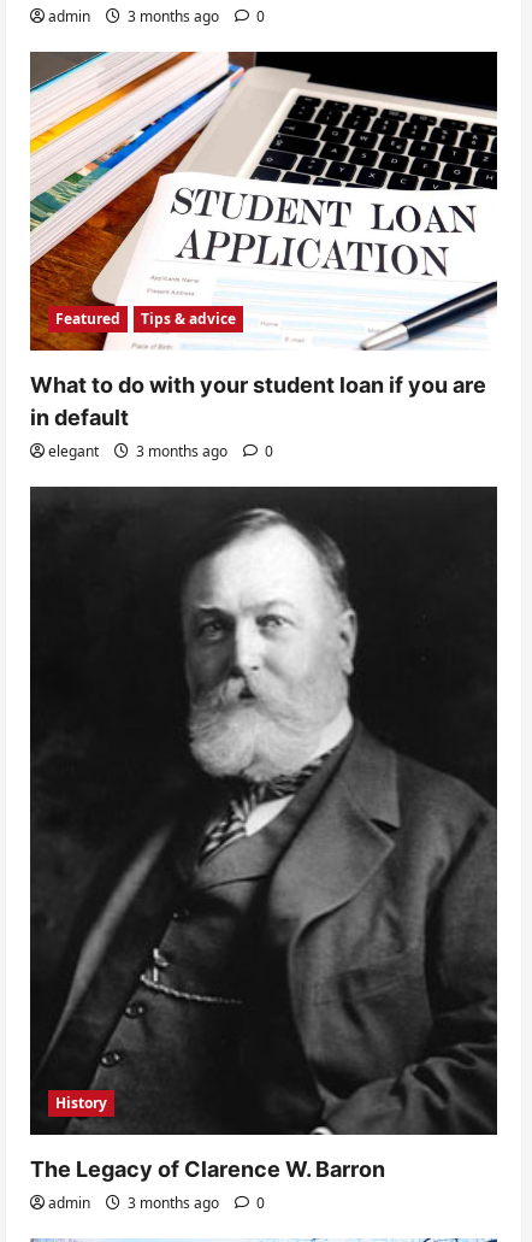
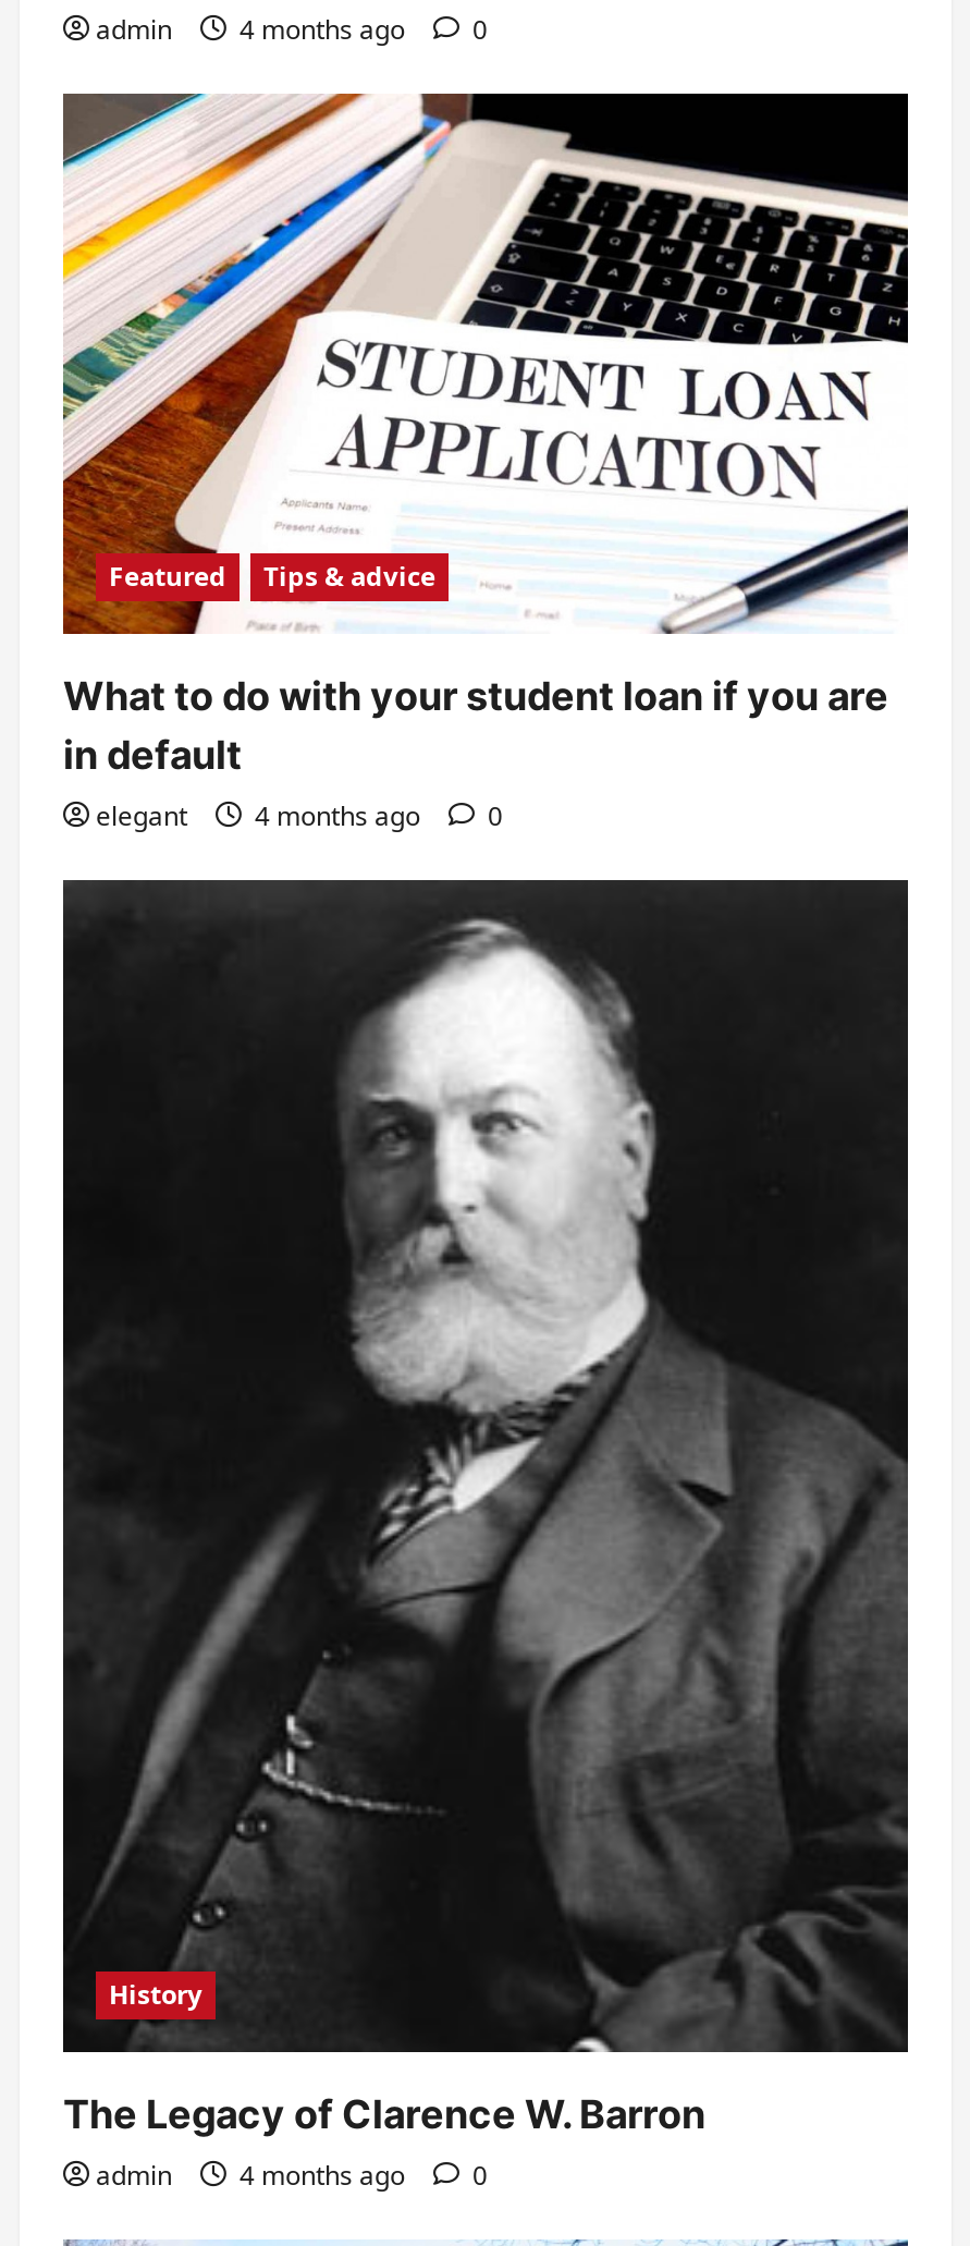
- admin 3 months ago 0
+ admin 4 months ago 0

- elegant 3 months ago 0
+ elegant 4 months ago 0

- admin 3 months ago 0
+ admin 4 months ago 0
